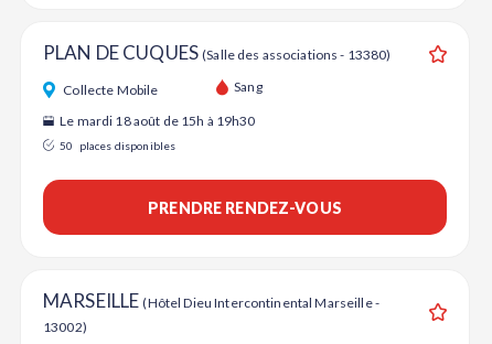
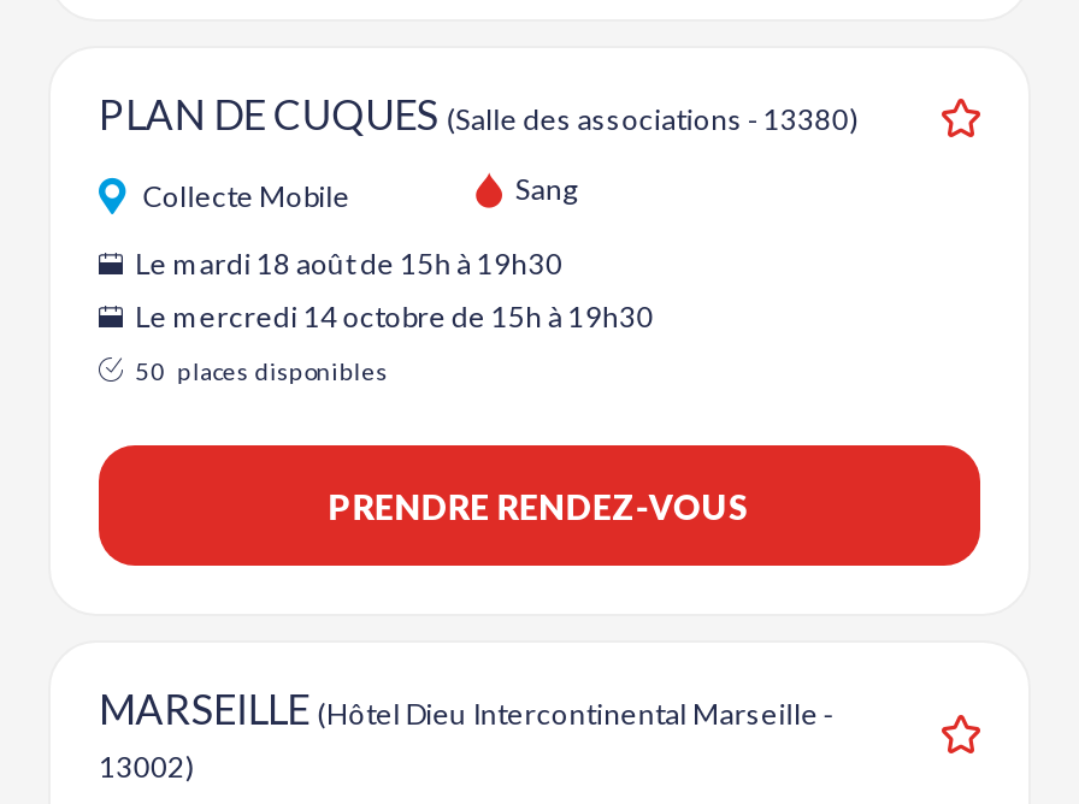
+ Le mercredi 14 octobre de 15h à 19h30
